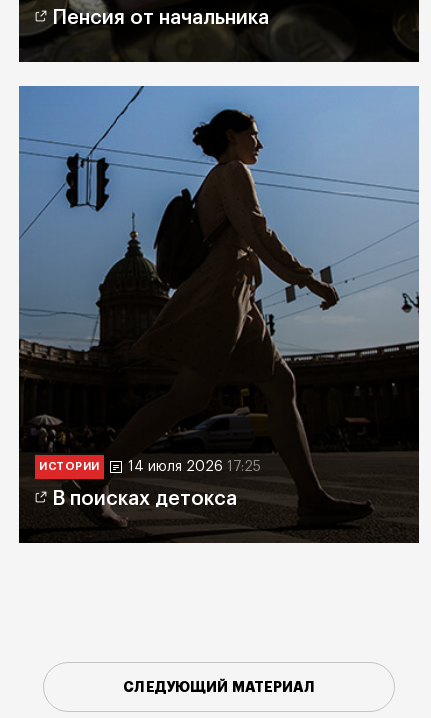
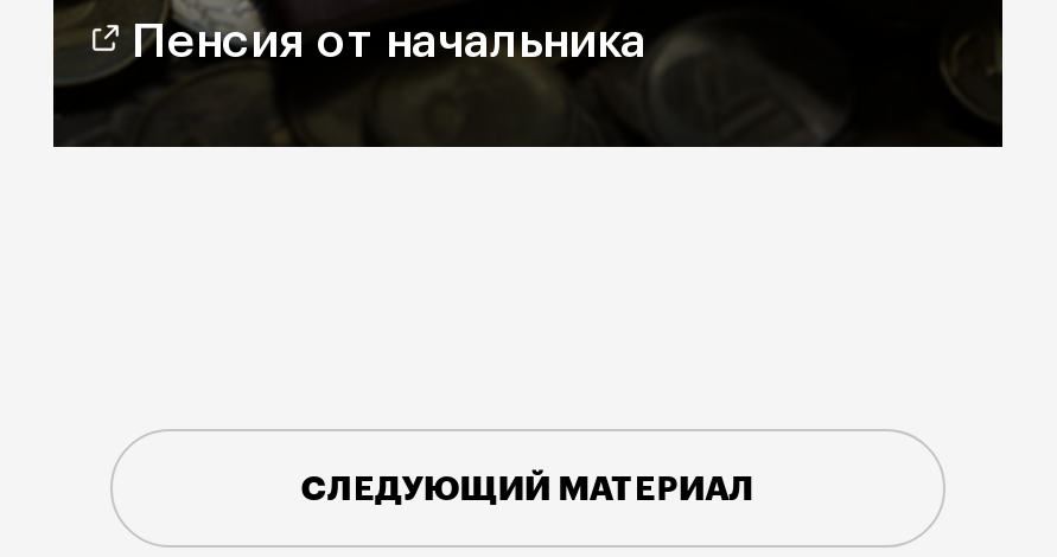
- [image]
- ИСТОРИИ
- 14 июля 2026 17:25
- В поисках детокса
